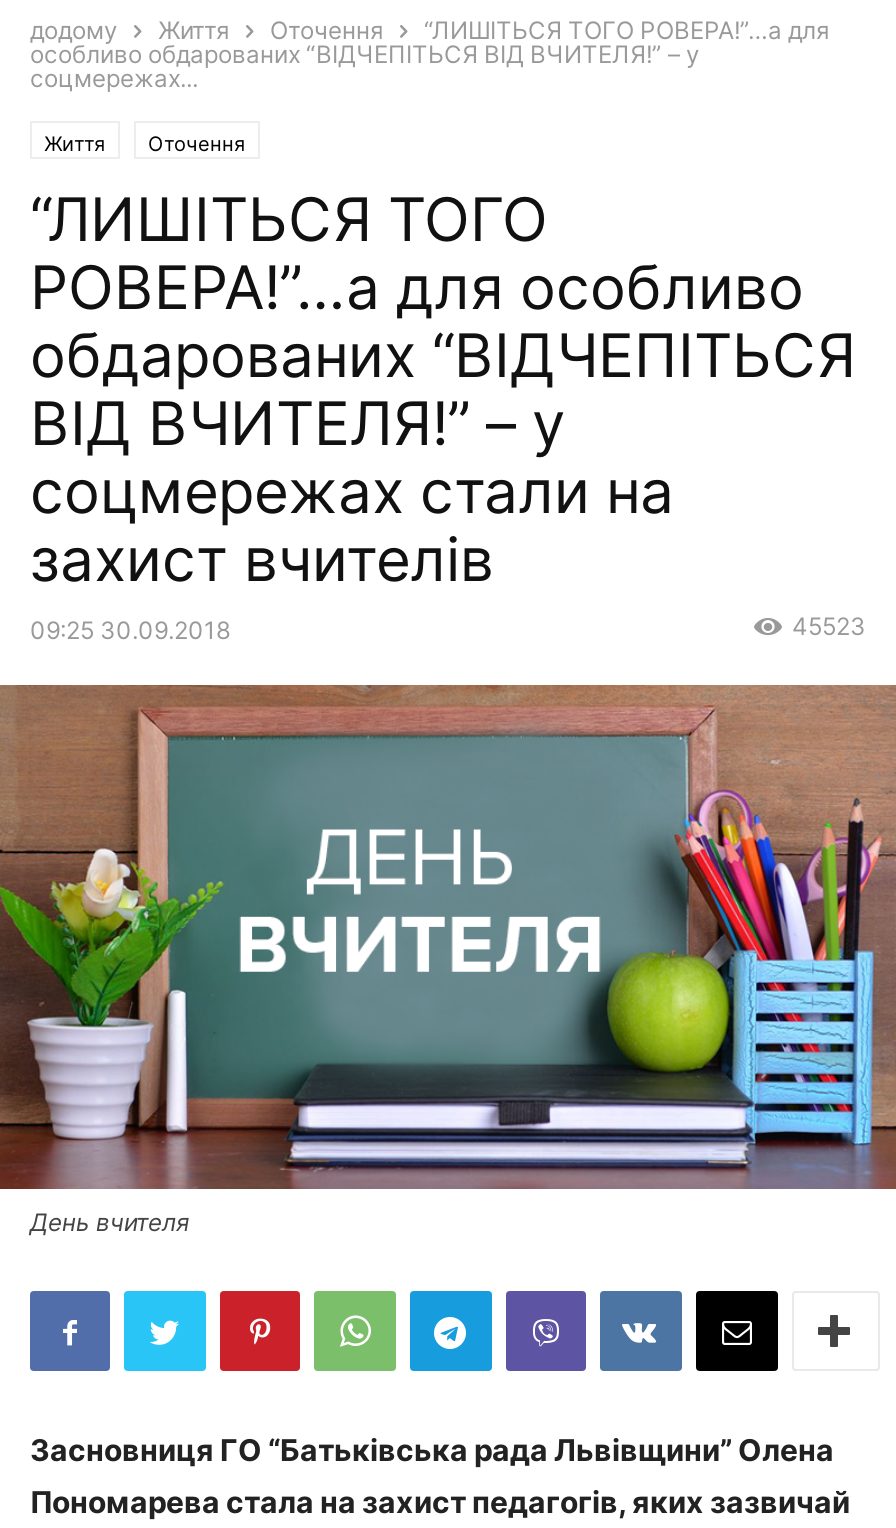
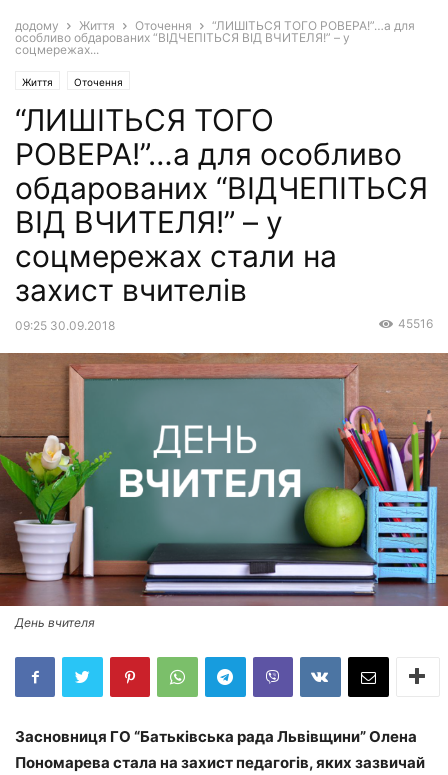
- 45523
+ 45516
